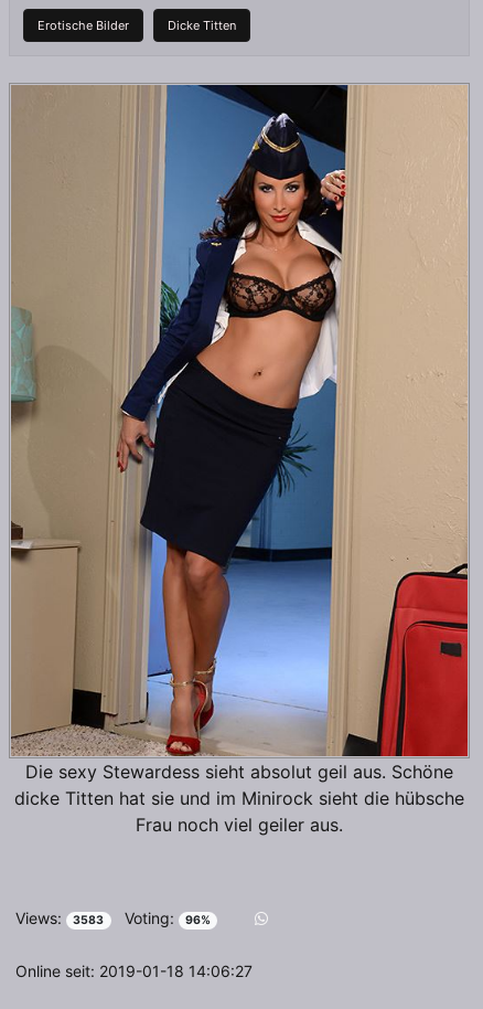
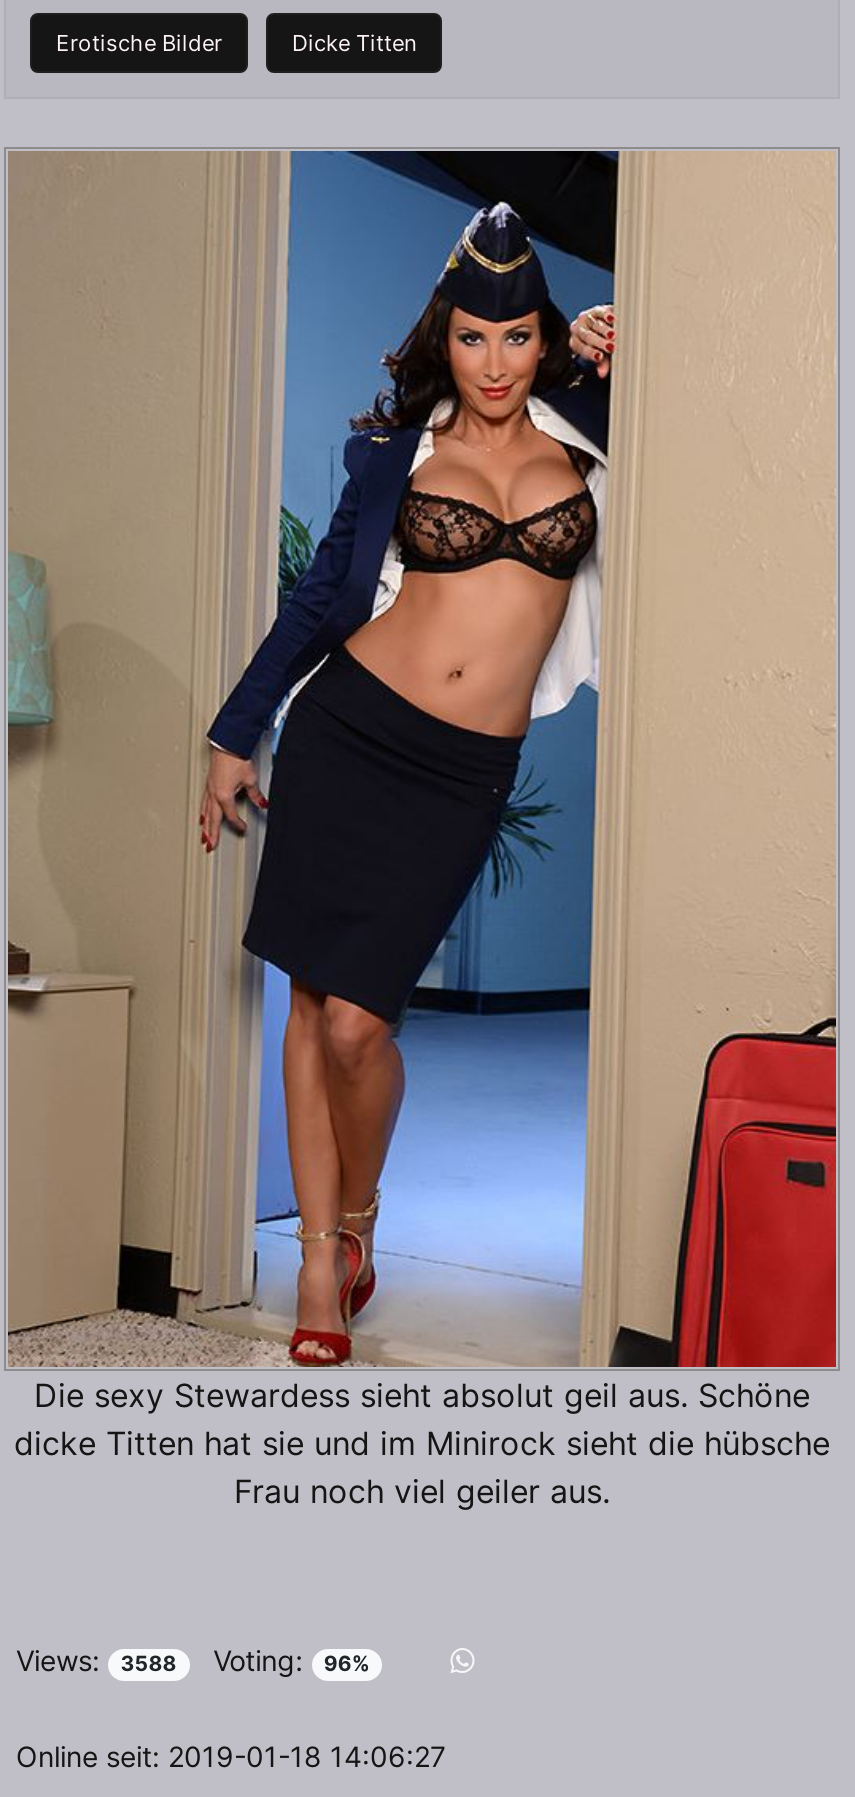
- Views: 3583 Voting: 96%
+ Views: 3588 Voting: 96%
